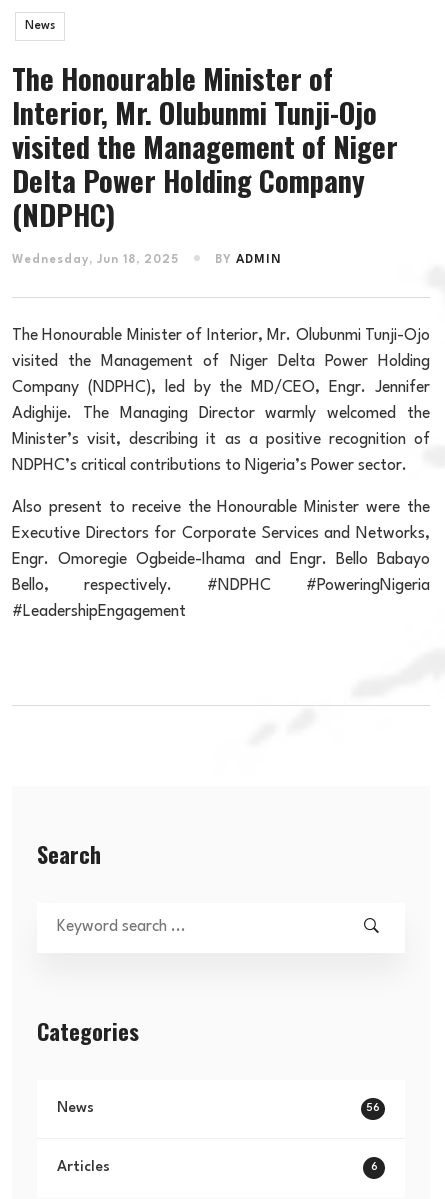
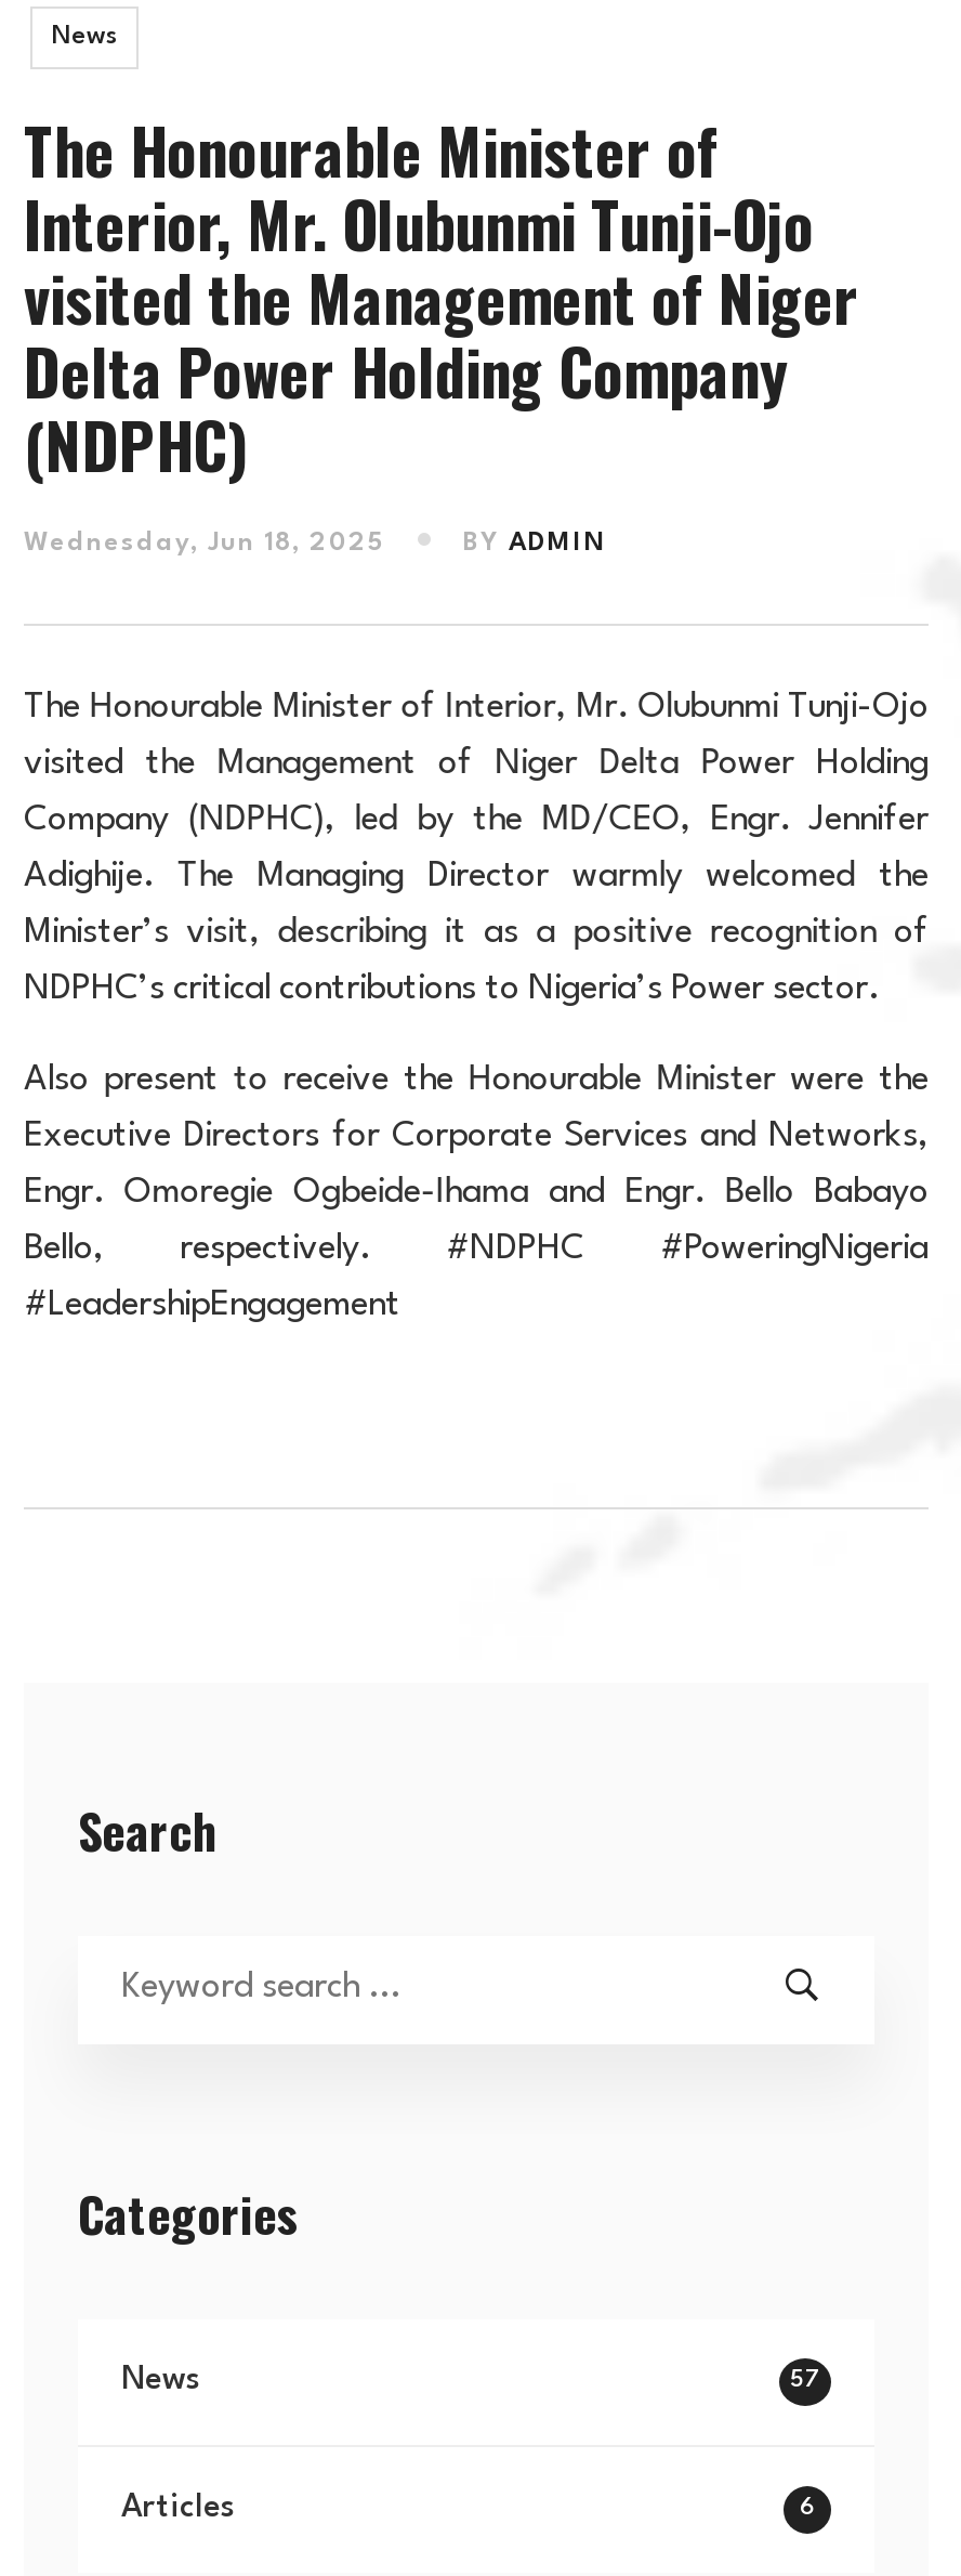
- 56
+ 57
